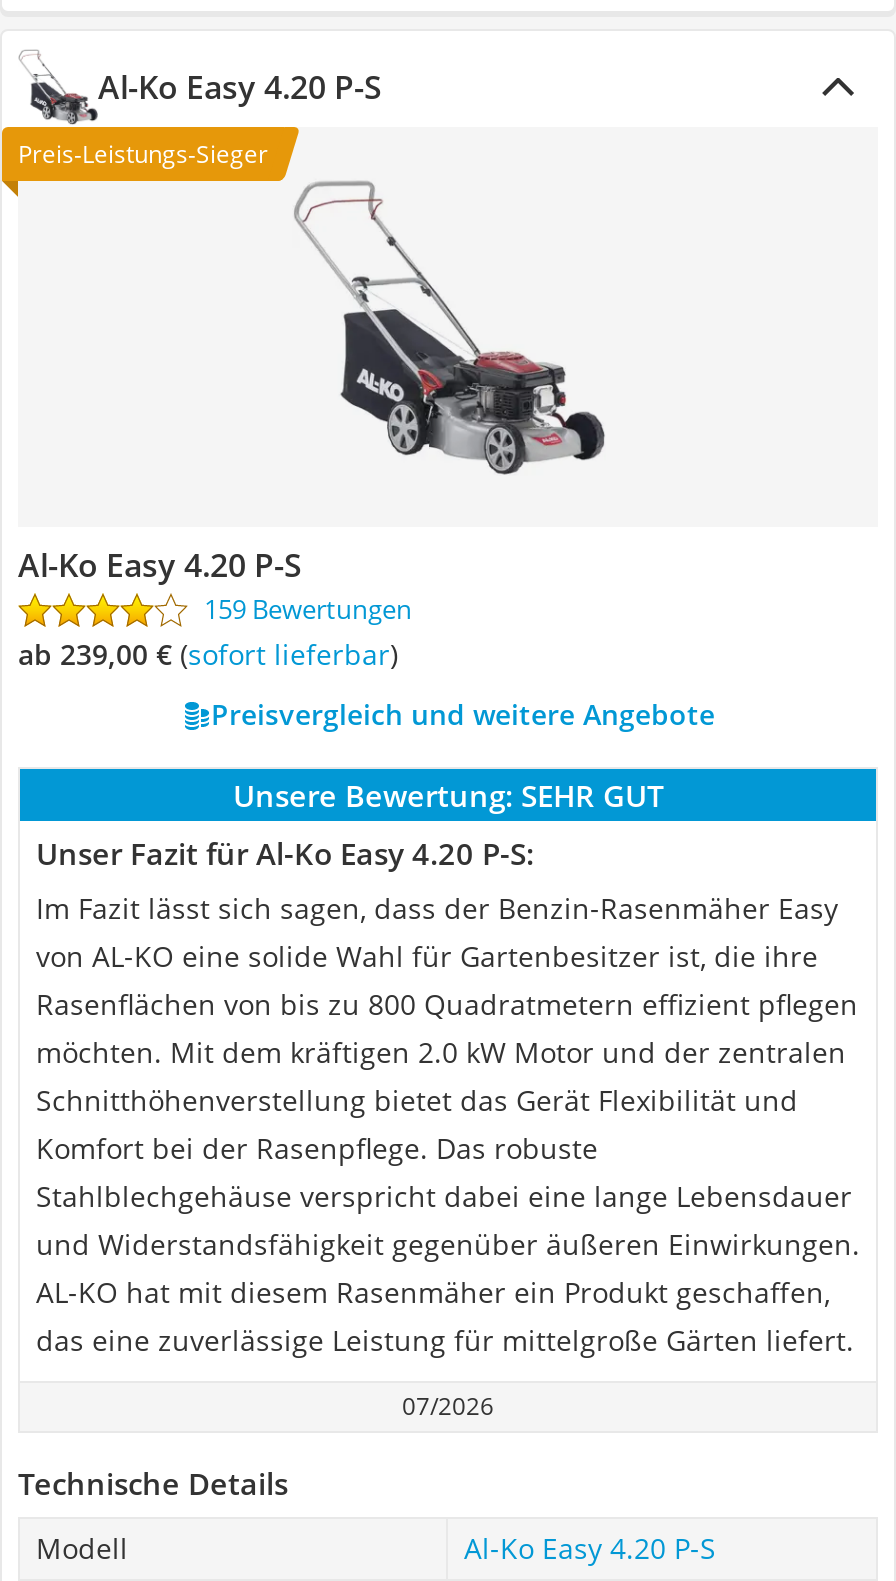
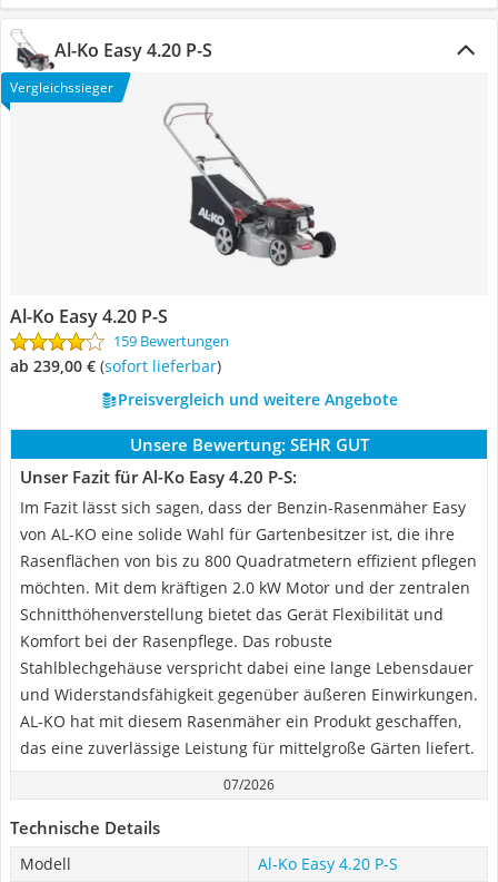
- Preis-Leistungs-Sieger
+ Vergleichssieger
